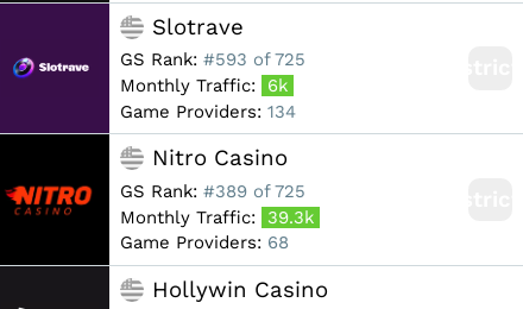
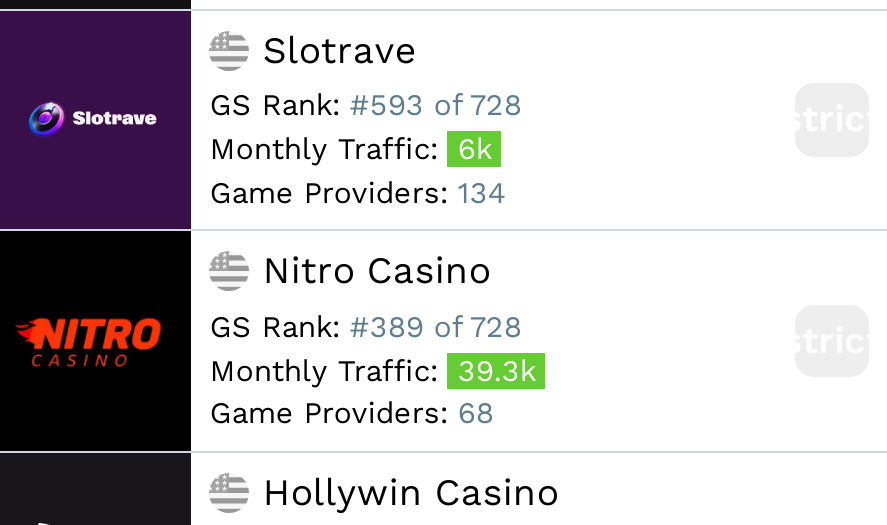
- GS Rank: #593 of 725
+ GS Rank: #593 of 728

- GS Rank: #389 of 725
+ GS Rank: #389 of 728
